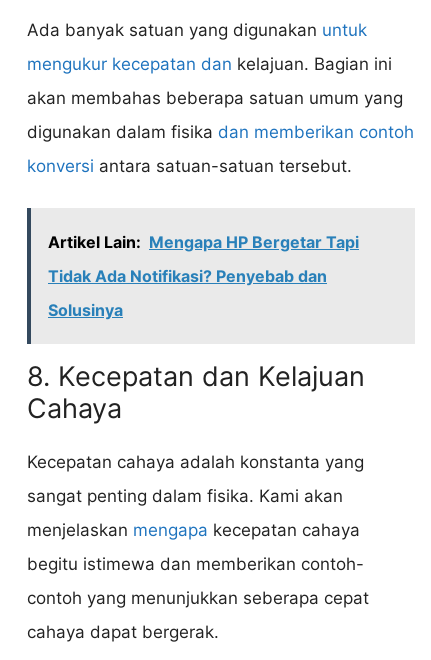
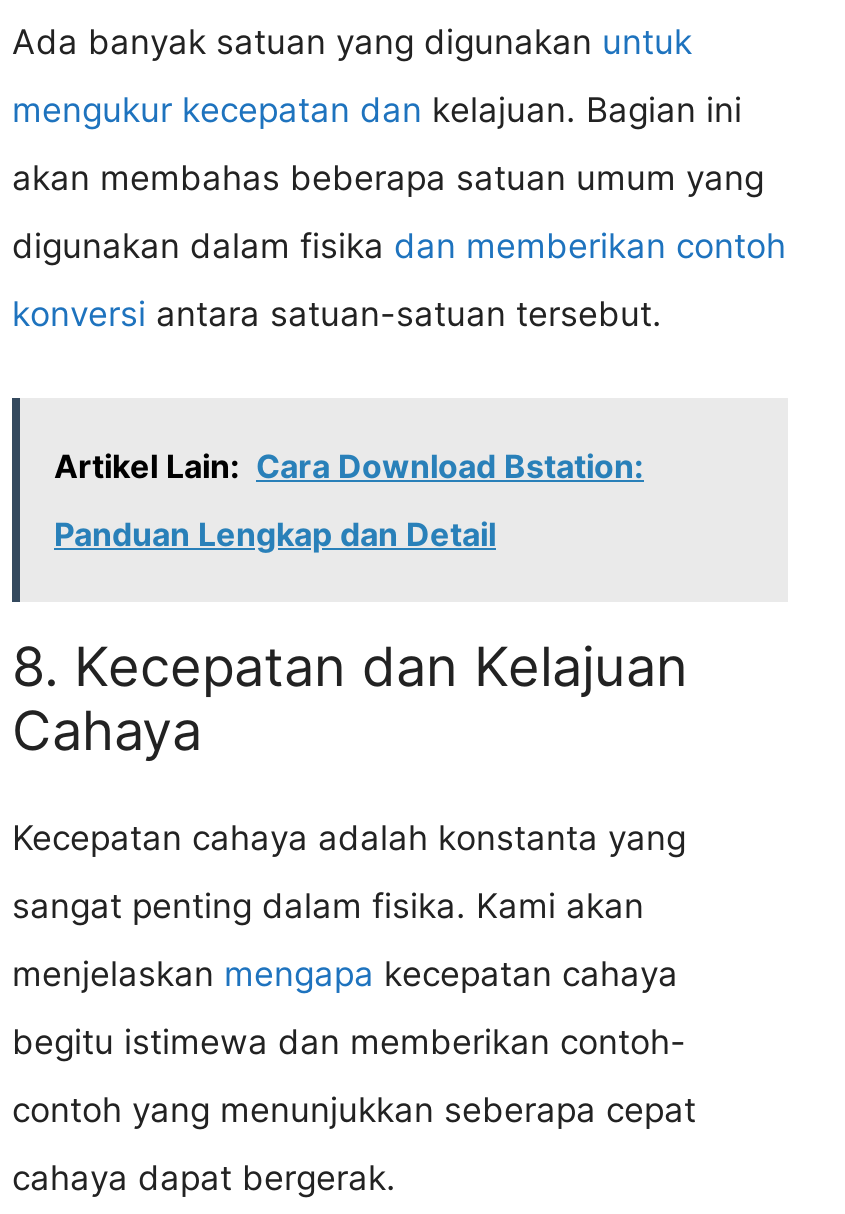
- Artikel Lain: Mengapa HP Bergetar Tapi
- Tidak Ada Notifikasi? Penyebab dan
- Solusinya
+ Artikel Lain: Cara Download Bstation:
+ Panduan Lengkap dan Detail
